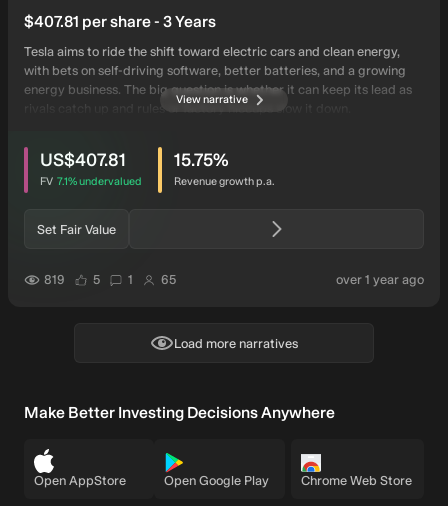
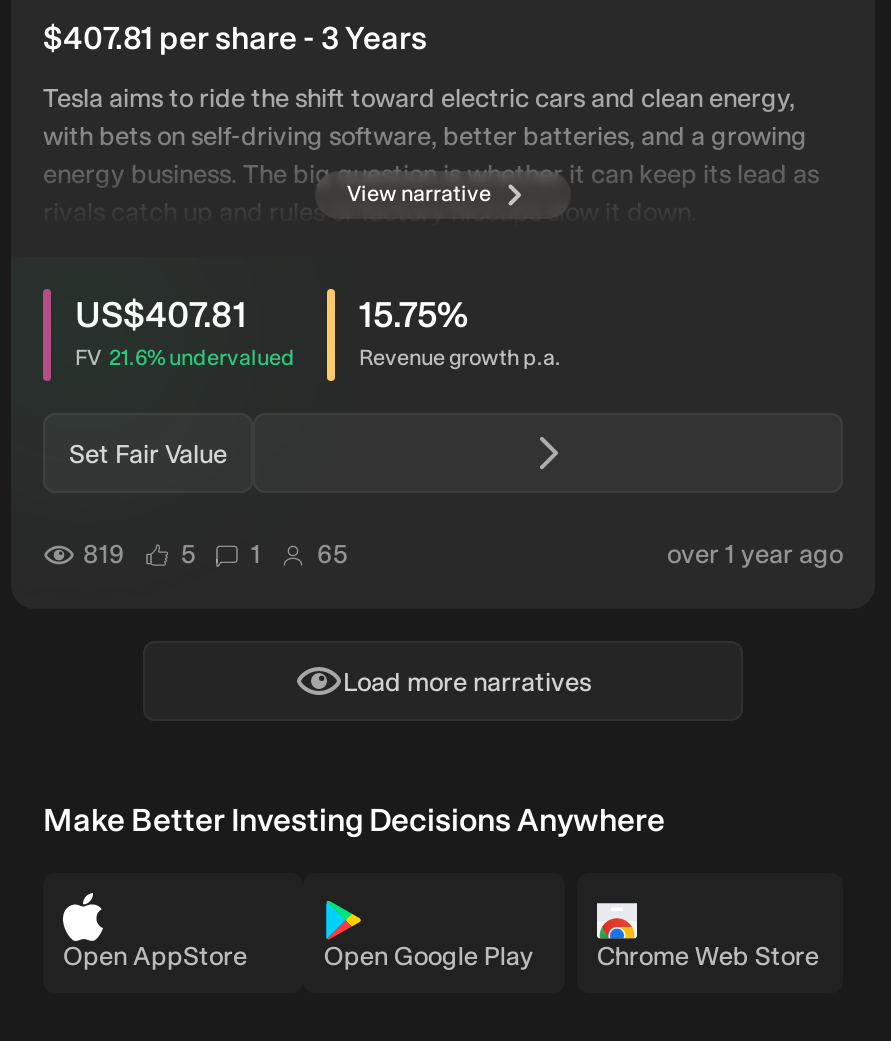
- FV 7.1% undervalued
+ FV 21.6% undervalued
